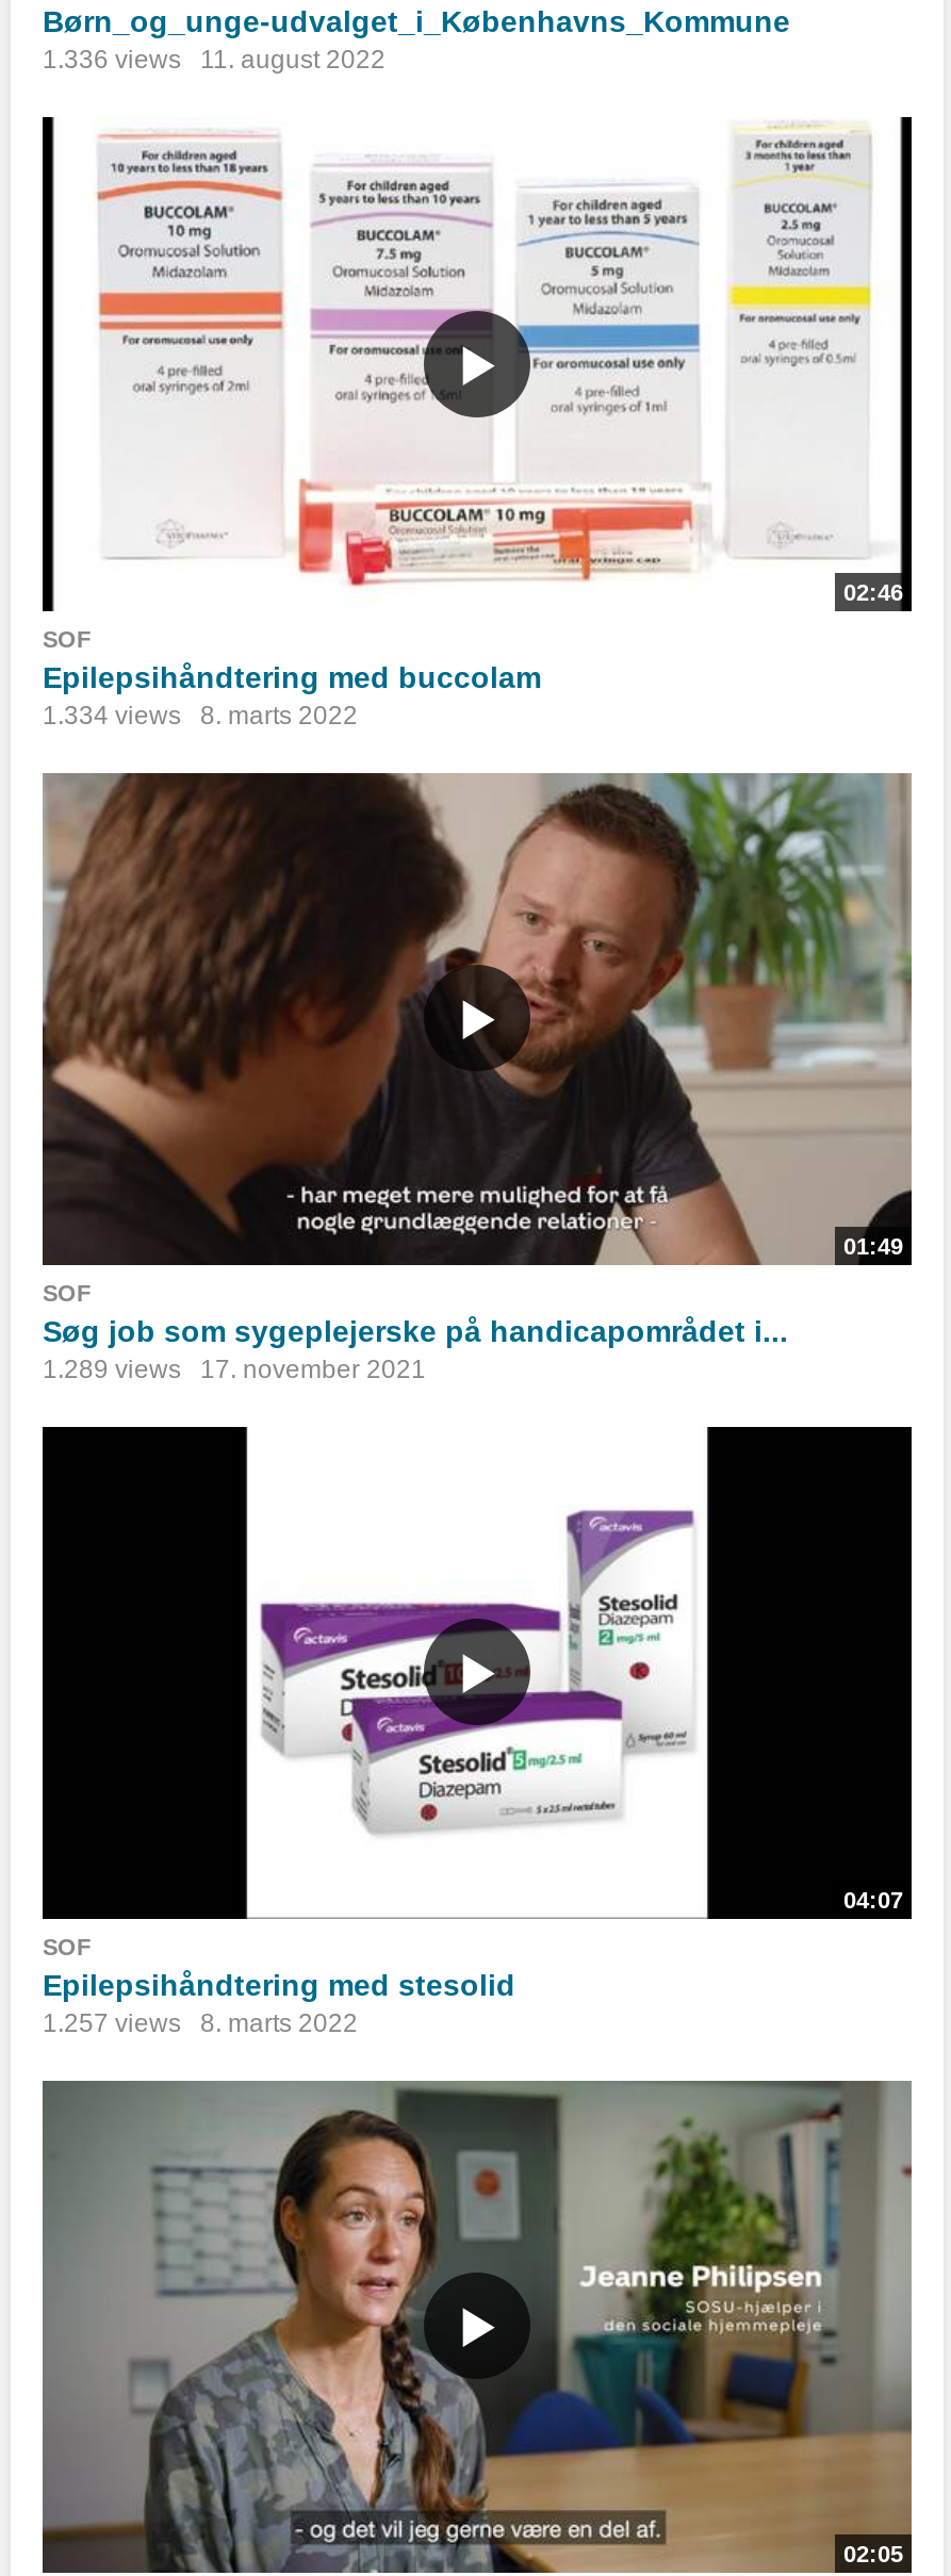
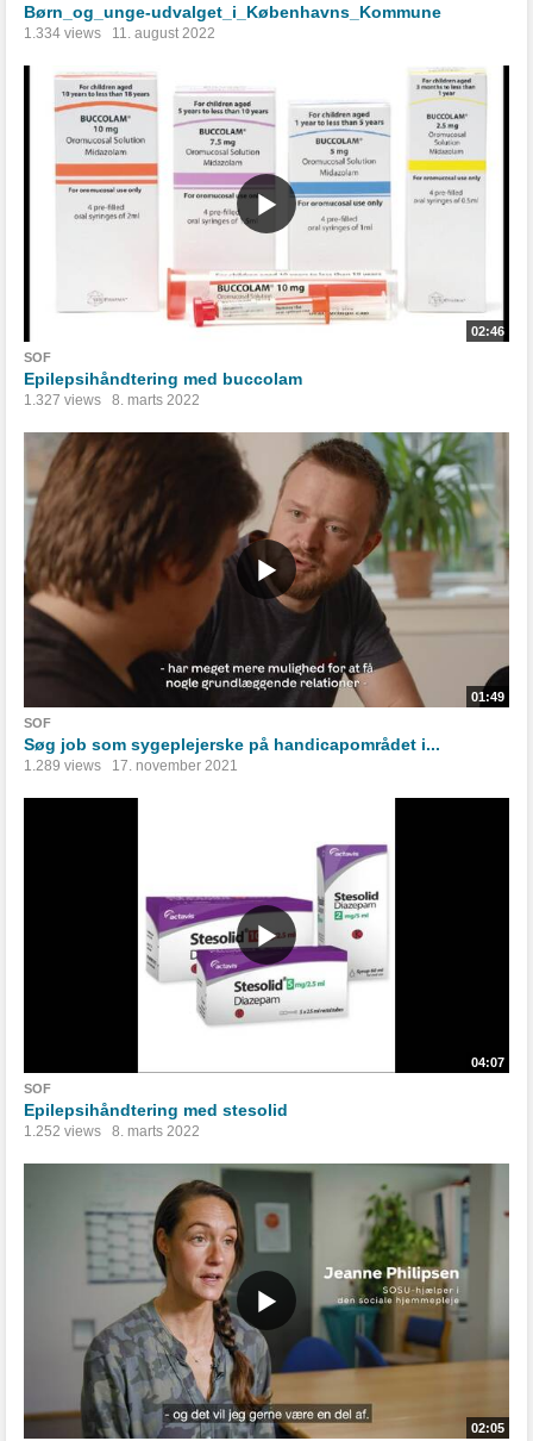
- 1.336 views 11. august 2022
+ 1.334 views 11. august 2022

- 1.334 views 8. marts 2022
+ 1.327 views 8. marts 2022

- 1.257 views 8. marts 2022
+ 1.252 views 8. marts 2022
